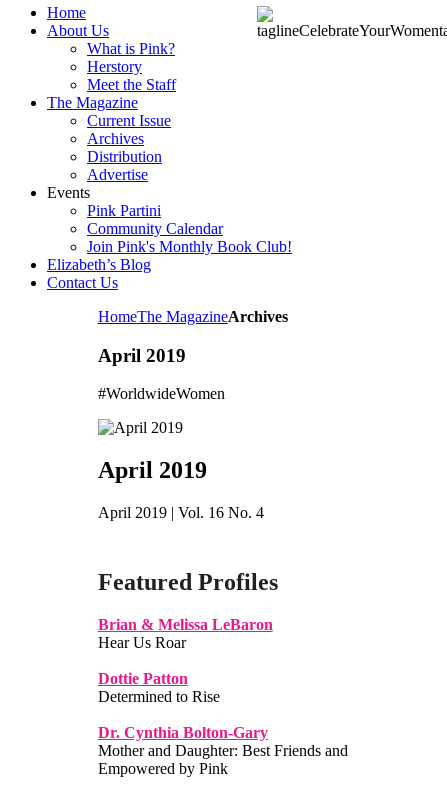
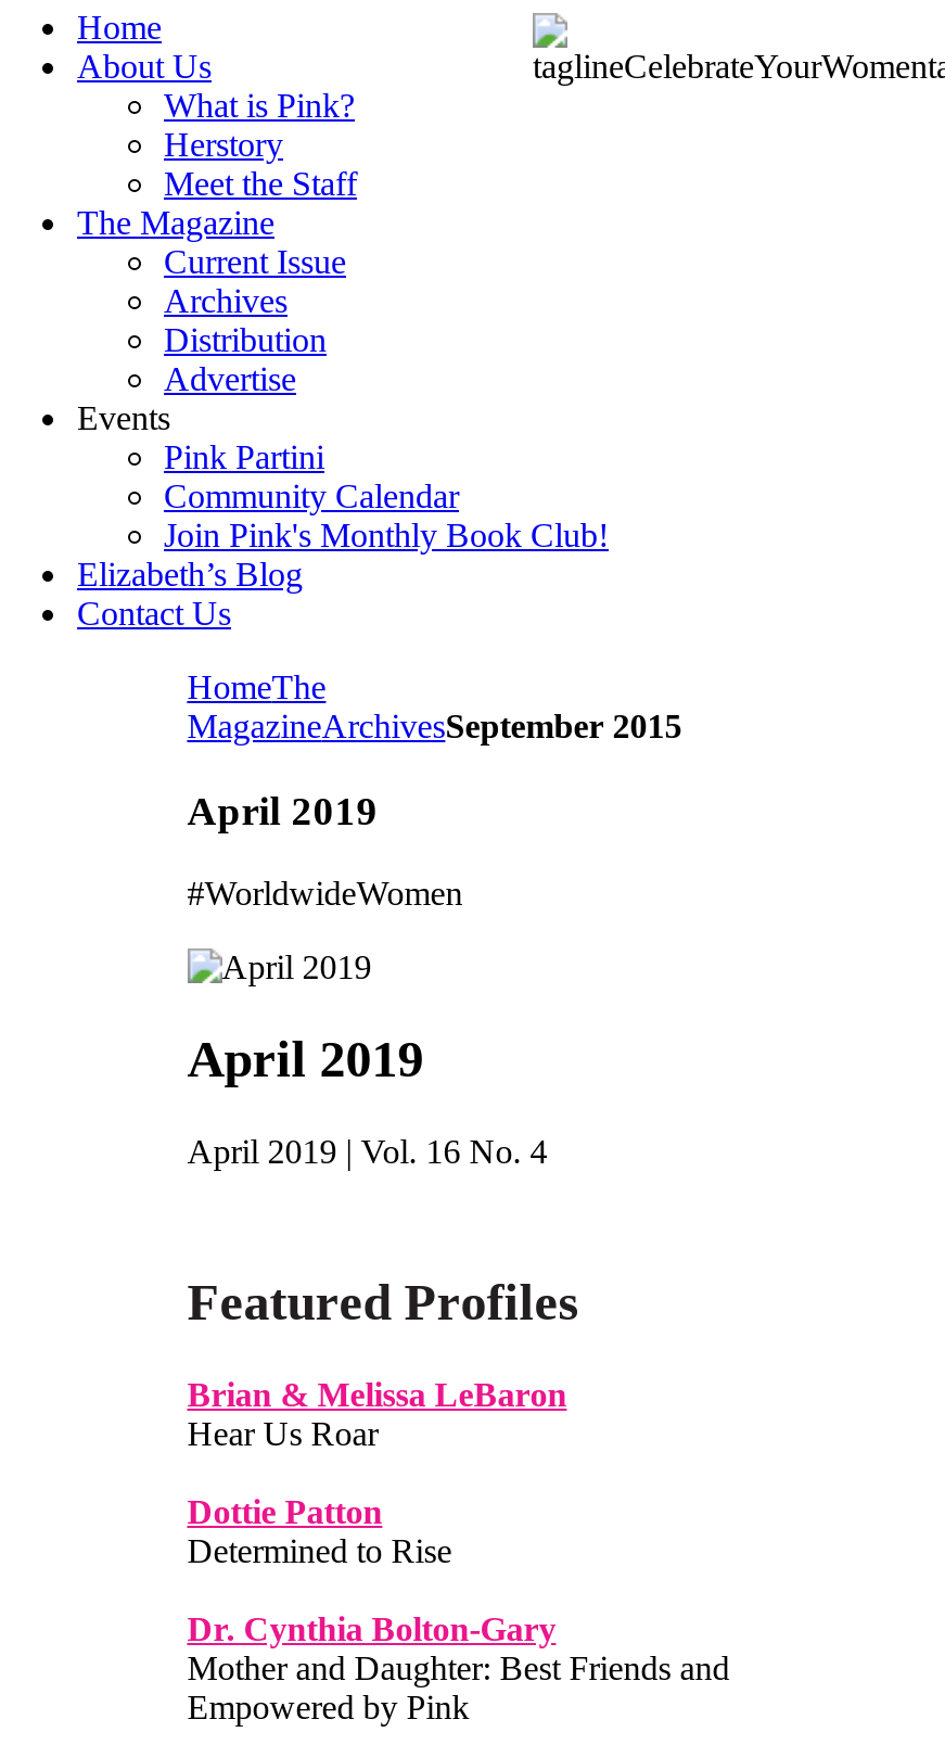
- HomeThe MagazineArchives
+ HomeThe
+ MagazineArchivesSeptember 2015
